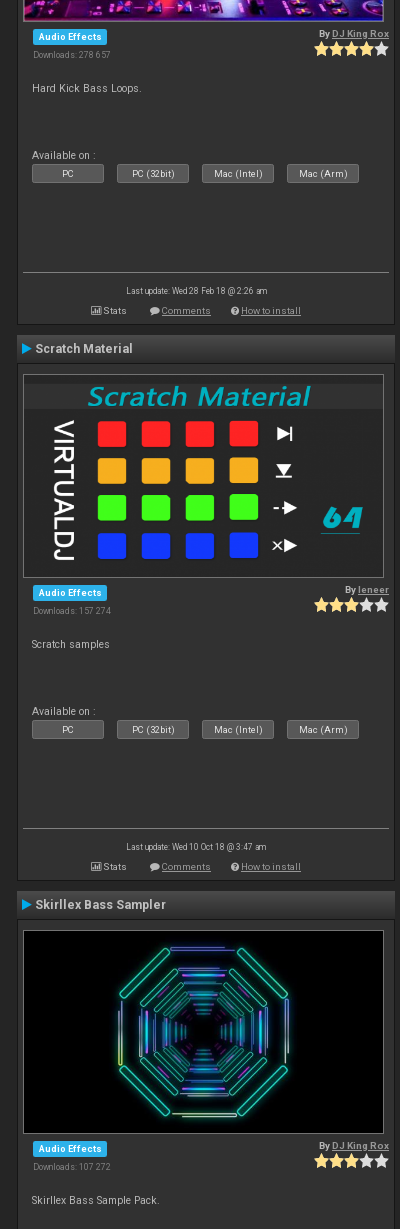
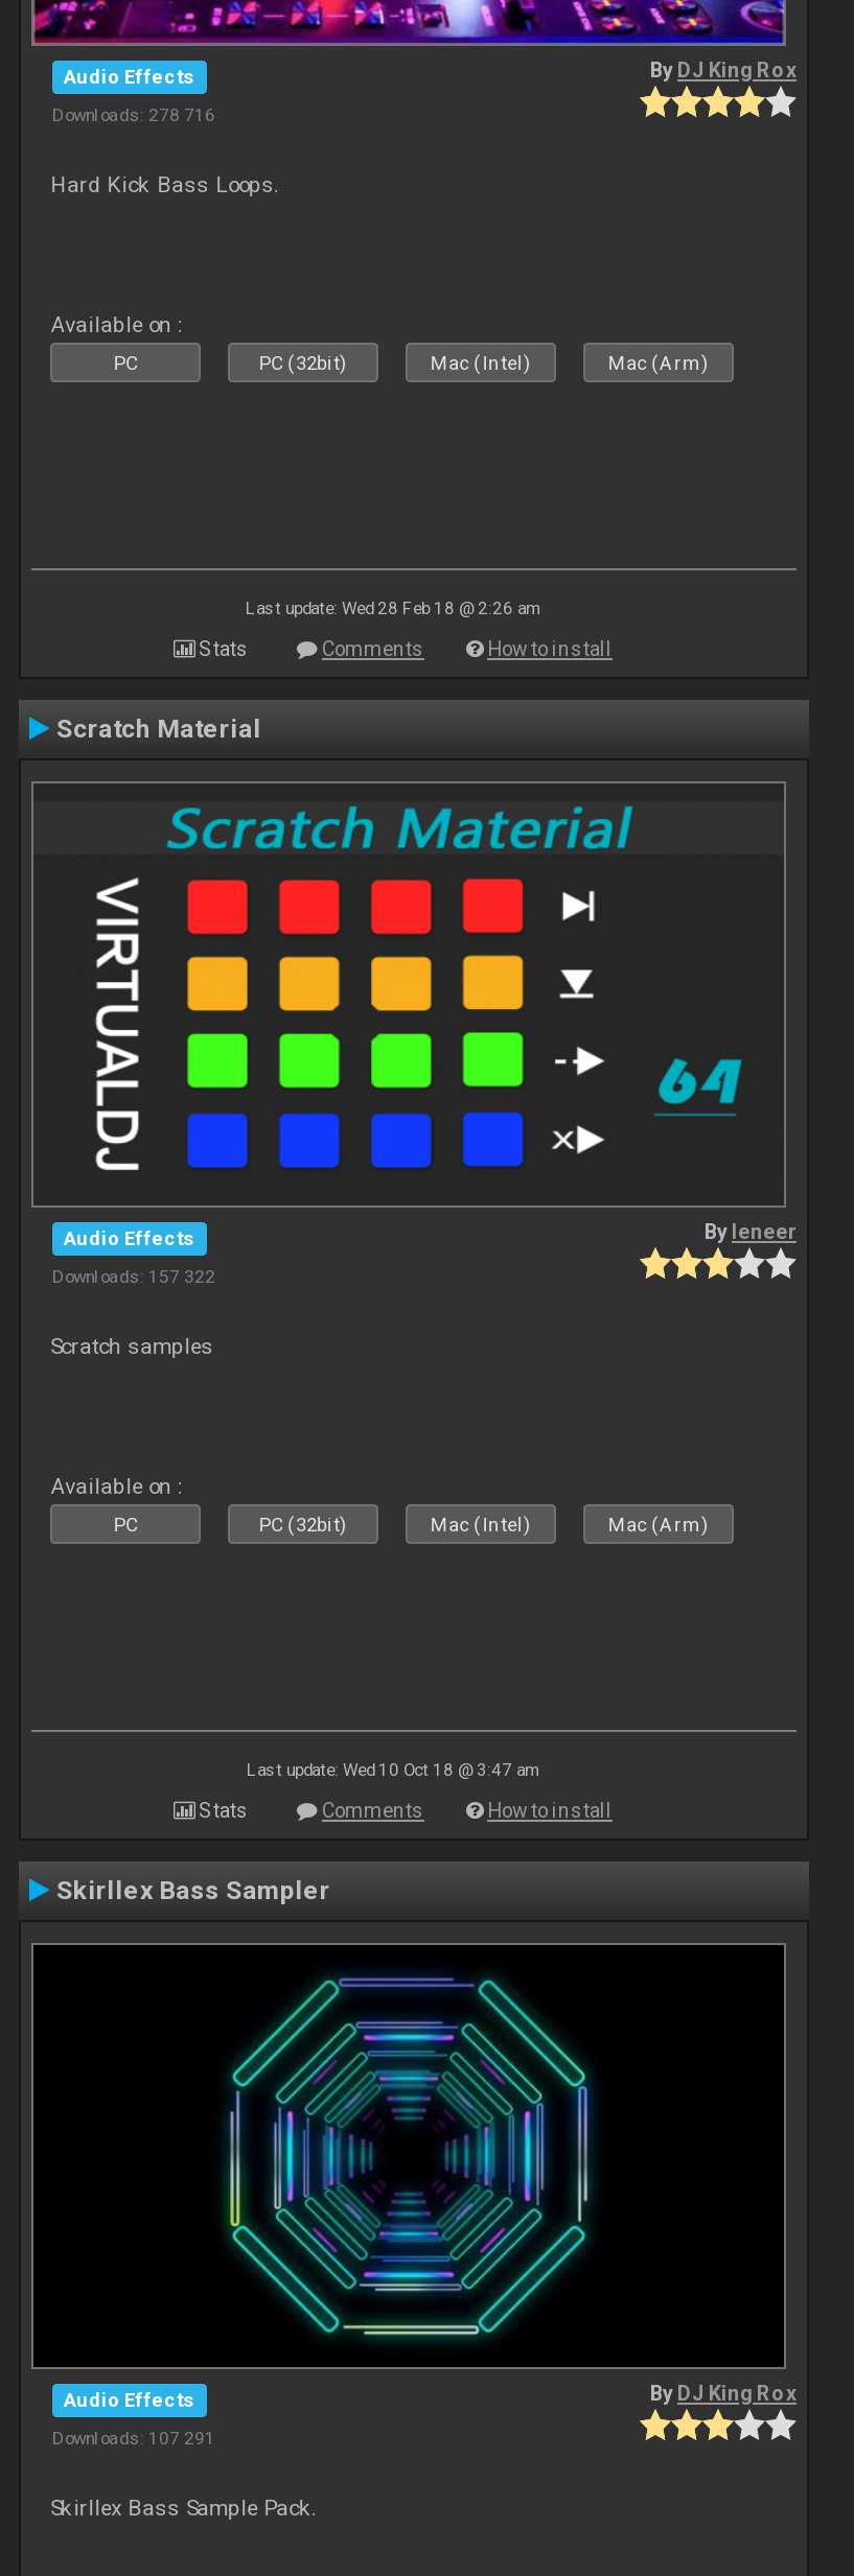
- Downloads: 278 657
+ Downloads: 278 716

- Downloads: 157 274
+ Downloads: 157 322

- Downloads: 107 272
+ Downloads: 107 291
